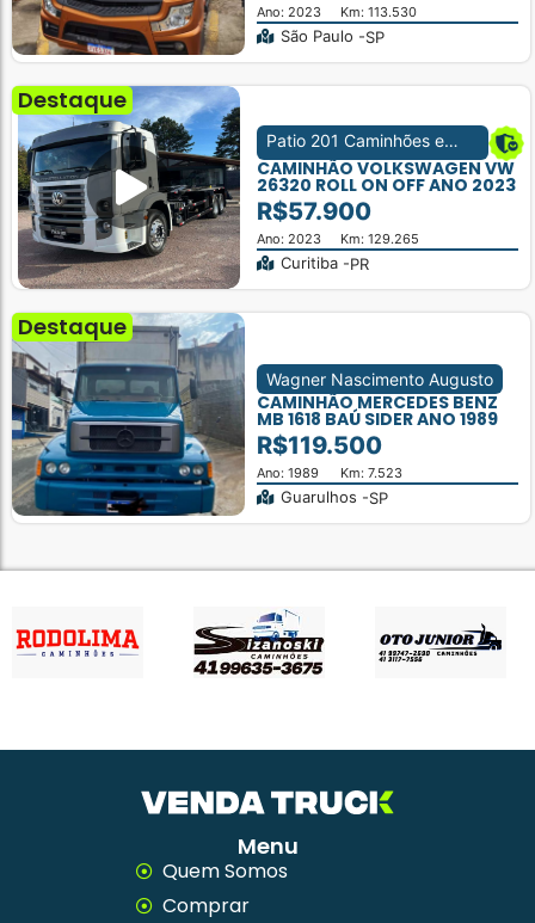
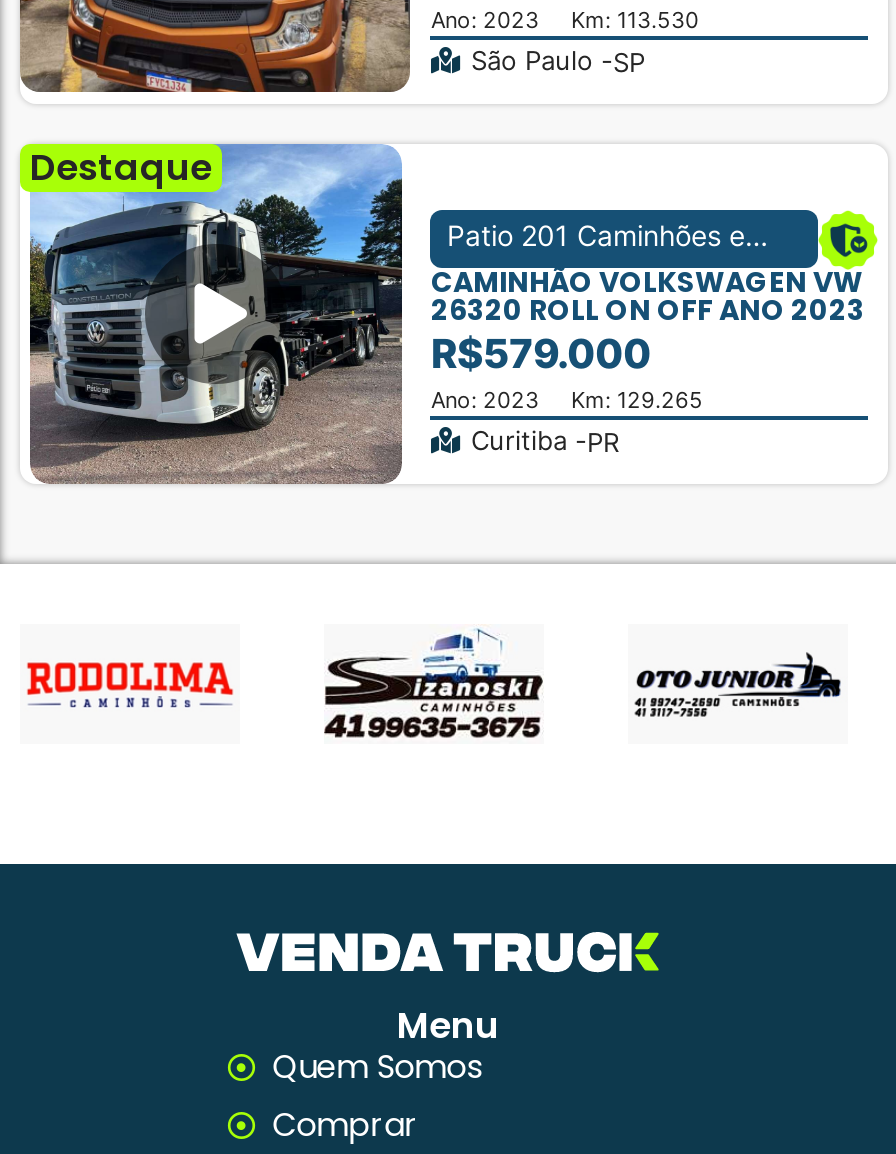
- R$57.900
+ R$579.000

- [image]
- Destaque
- Wagner Nascimento Augusto
- CAMINHÃO MERCEDES BENZ
- MB 1618 BAÚ SIDER ANO 1989
- R$119.500
- Ano: 1989
- Km: 7.523
- Guarulhos -SP
